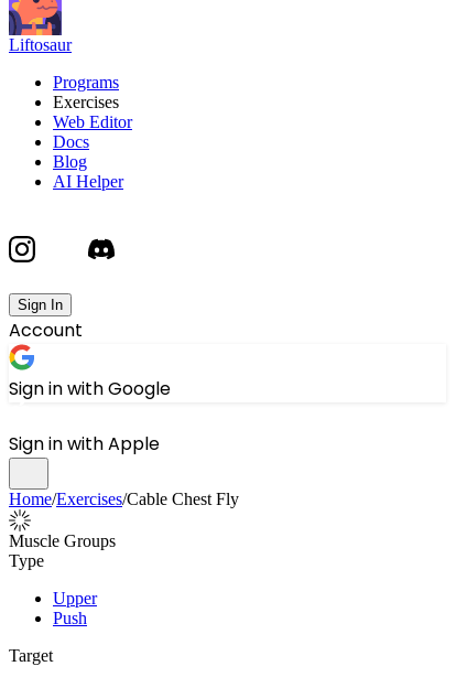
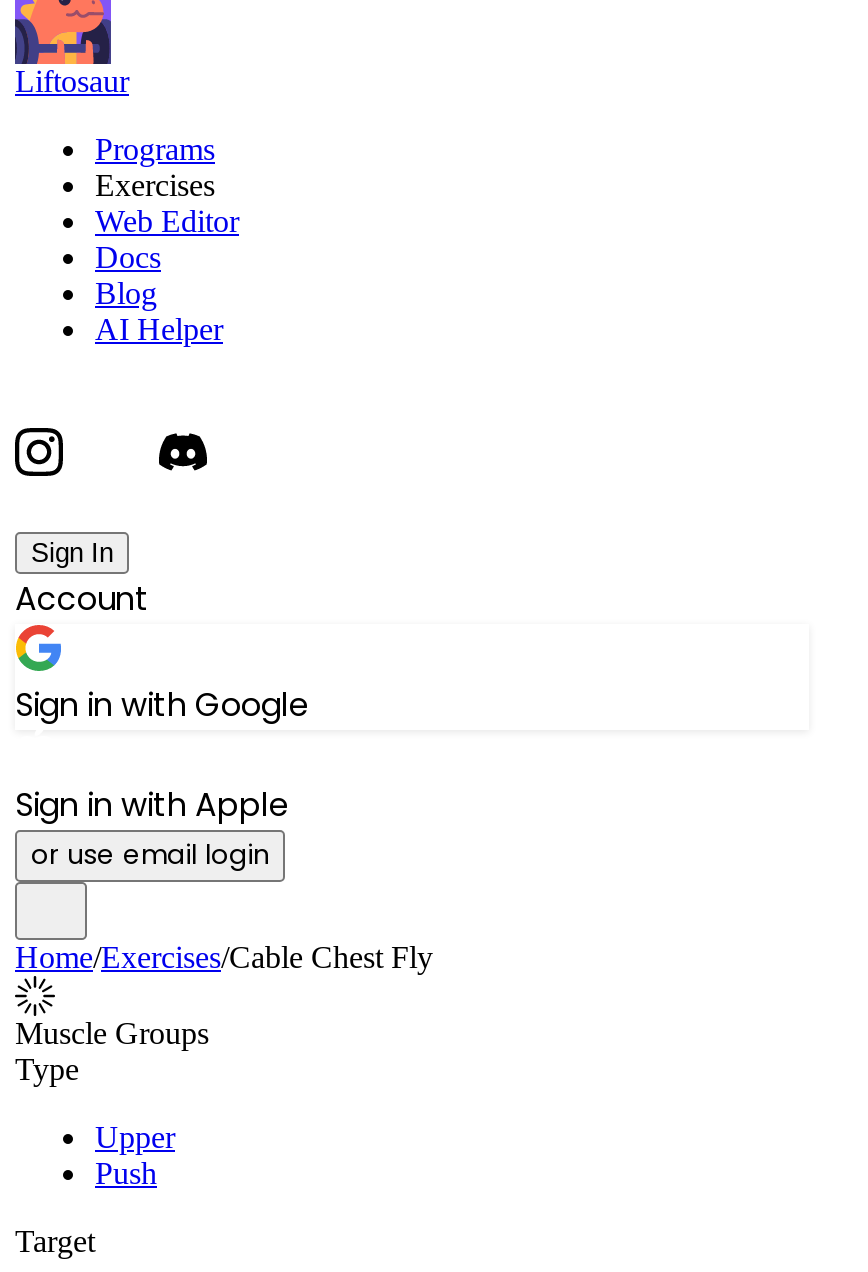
+ or use email login
